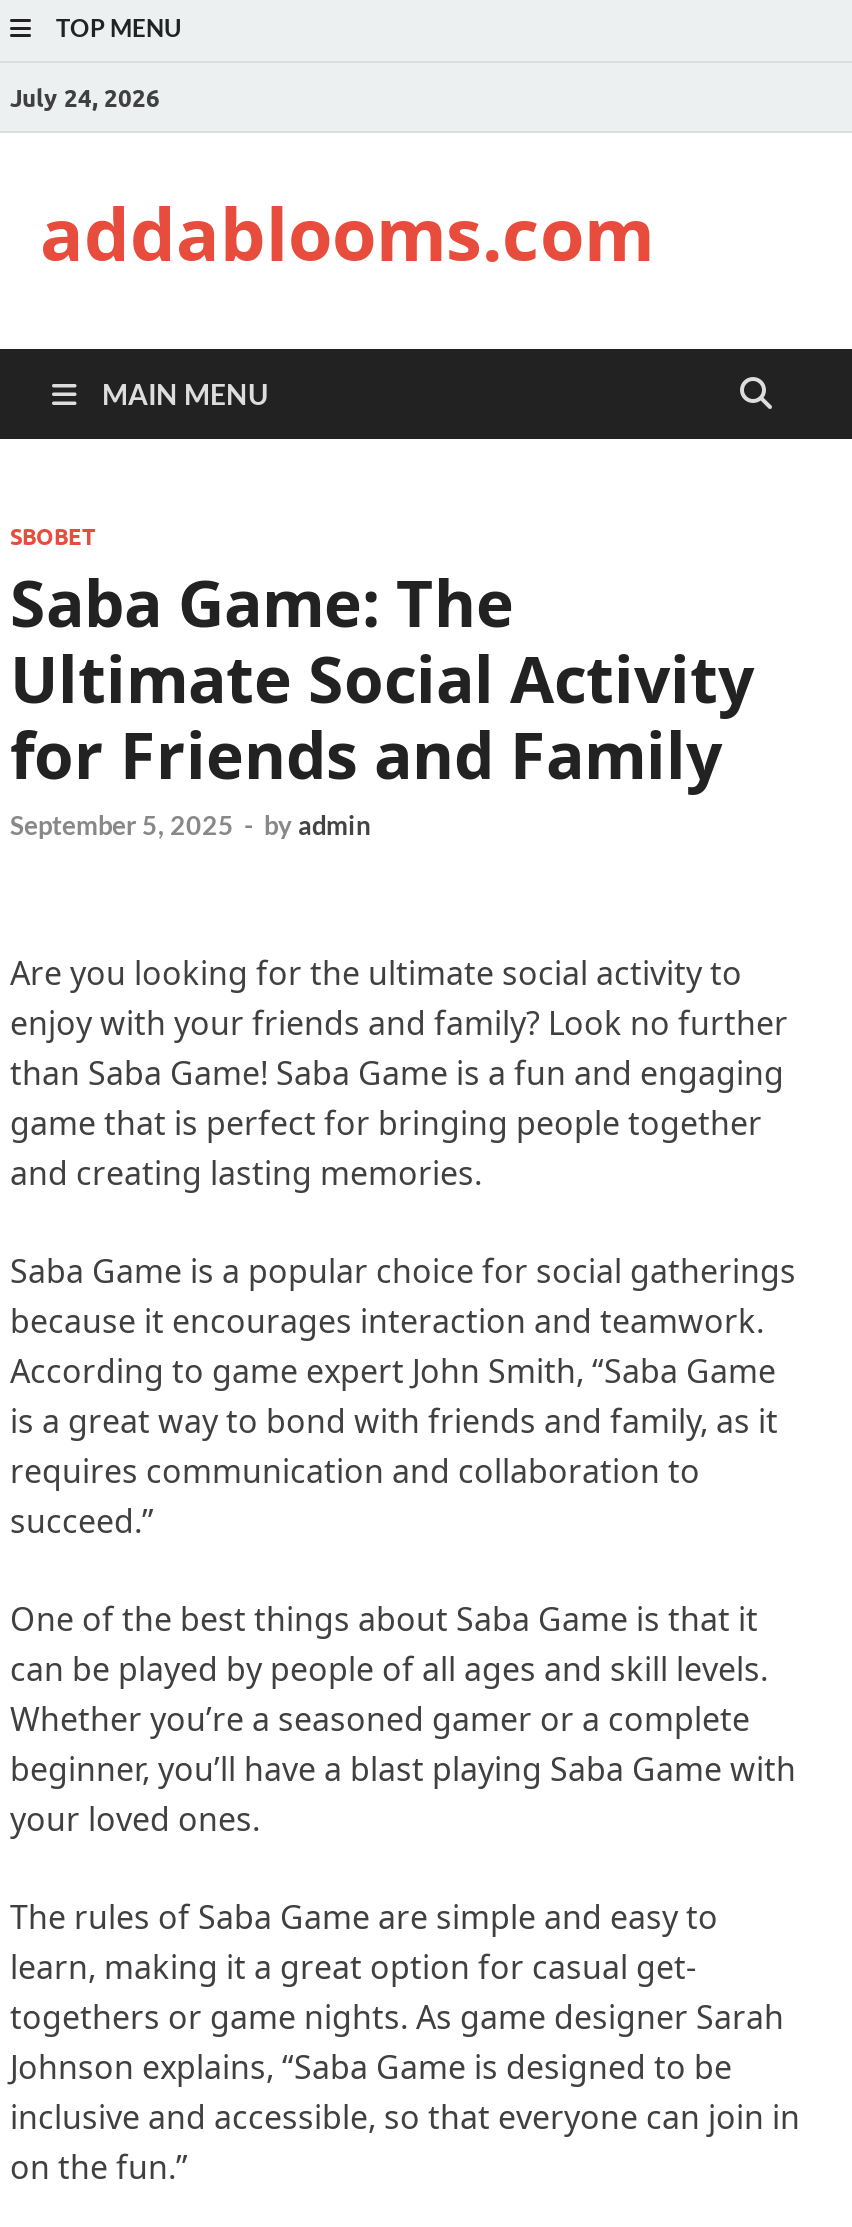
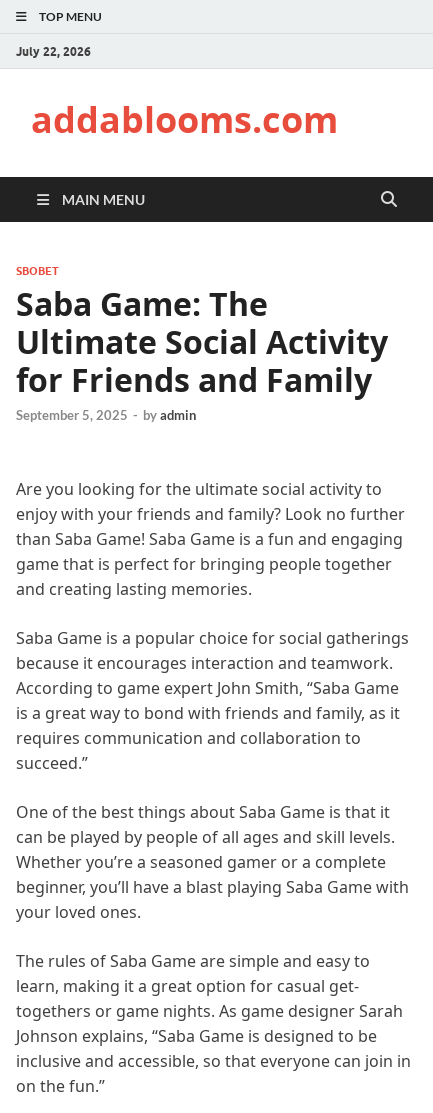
- July 24, 2026
+ July 22, 2026
